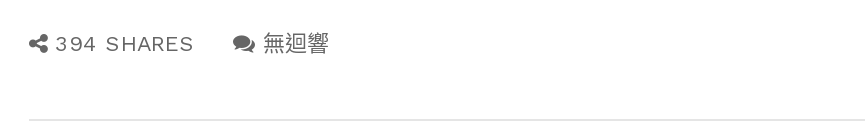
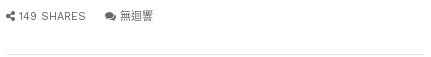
- 394 SHARES 無迴響
+ 149 SHARES 無迴響
